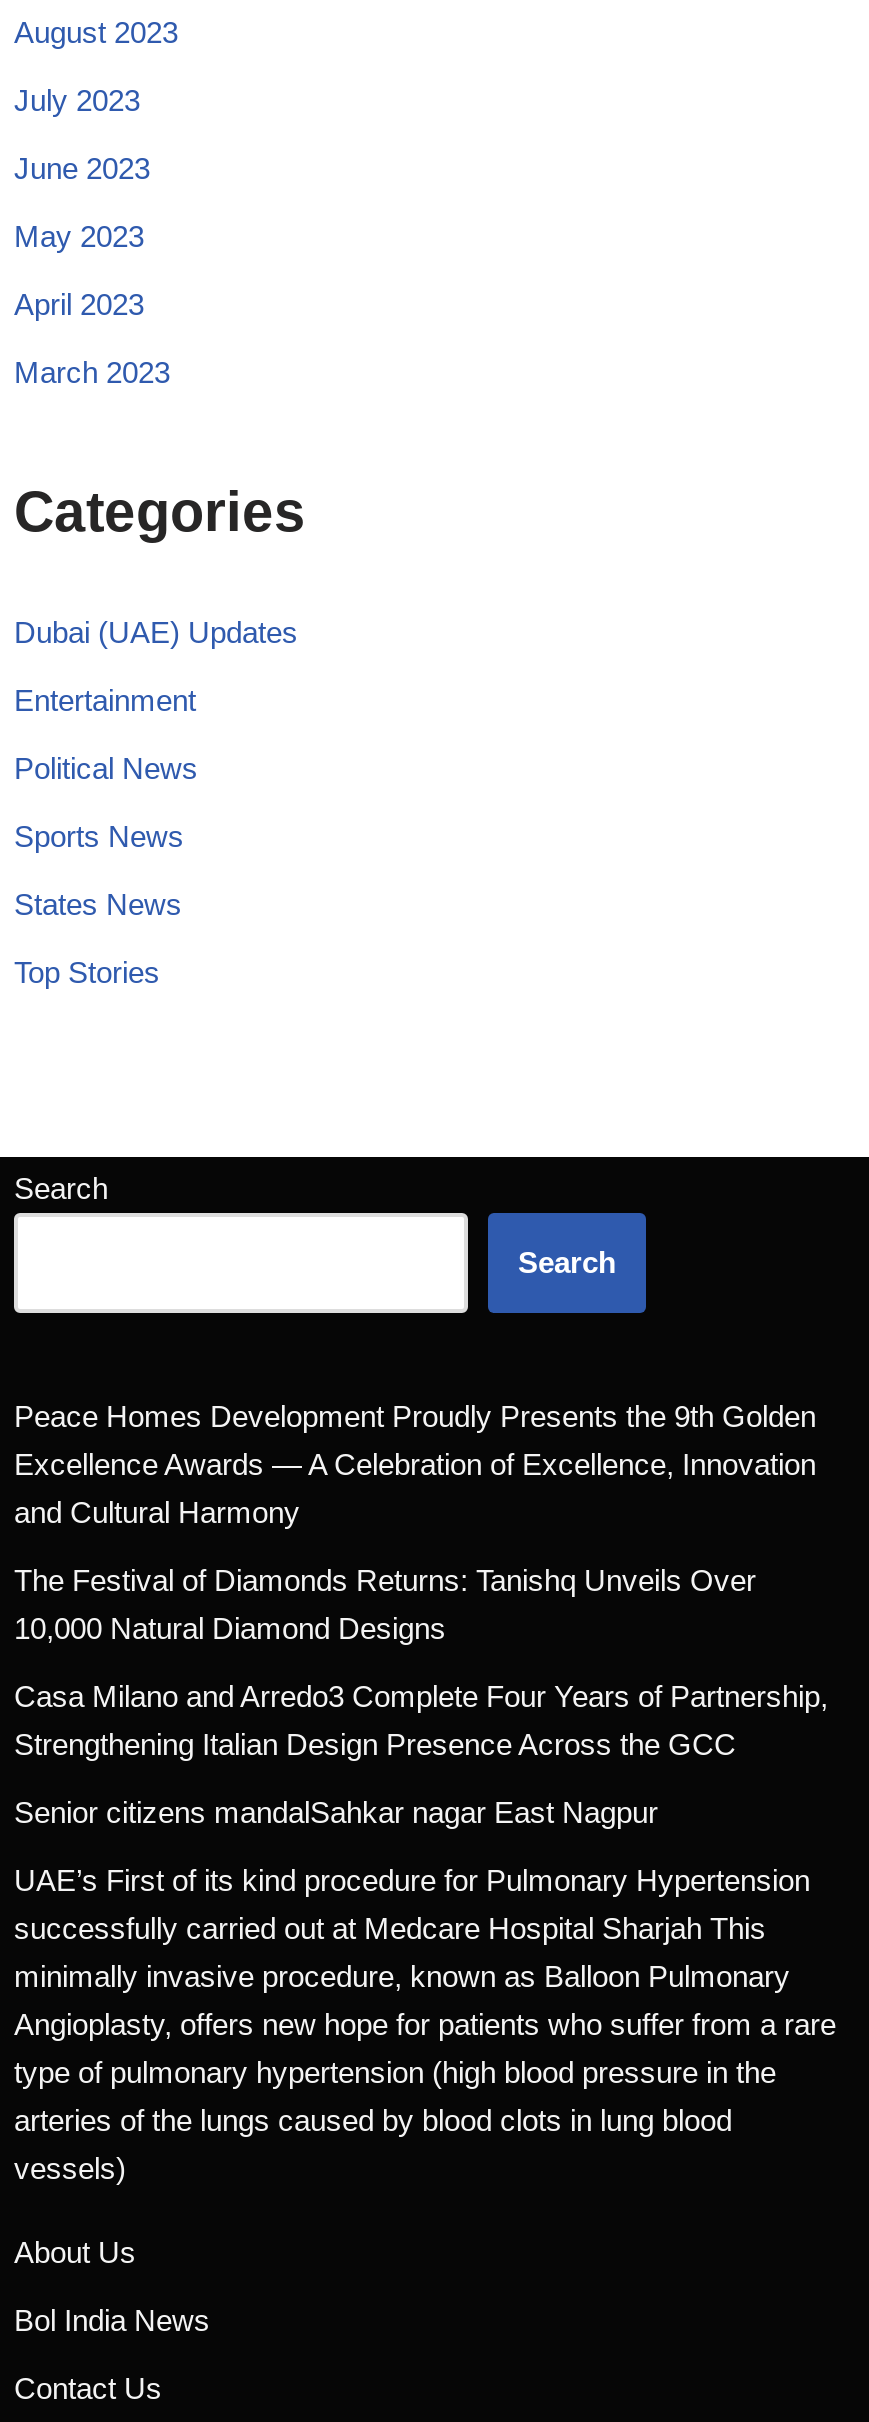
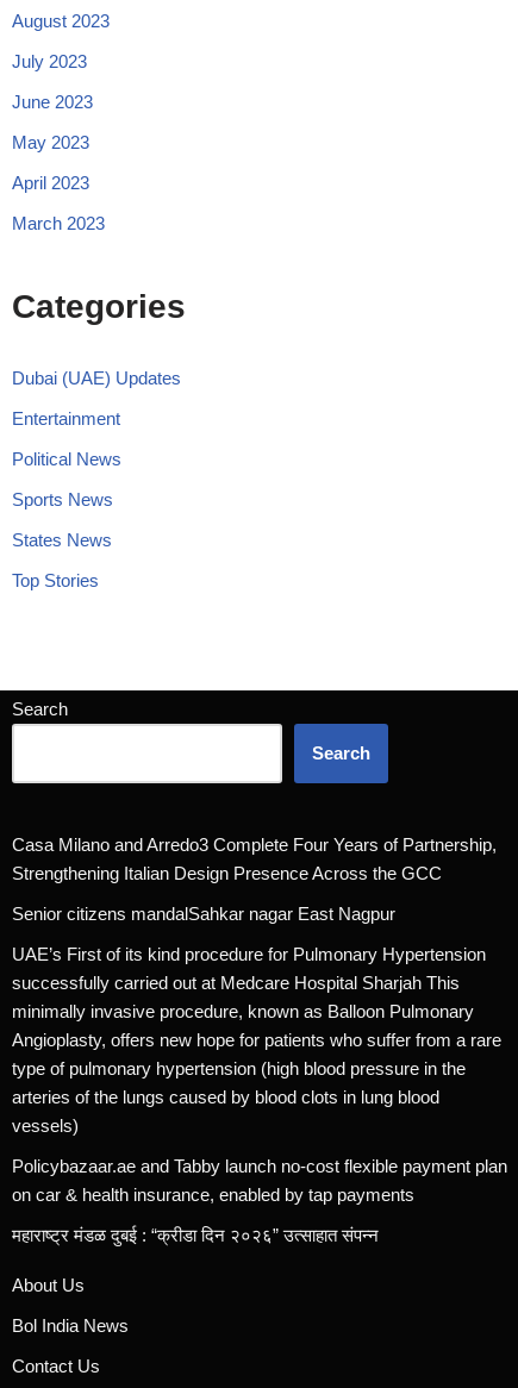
- Peace Homes Development Proudly Presents the 9th Golden
- Excellence Awards — A Celebration of Excellence, Innovation
- and Cultural Harmony
- The Festival of Diamonds Returns: Tanishq Unveils Over
- 10,000 Natural Diamond Designs

moved up: Casa Milano and Arredo3 Complete Four Years of Partnership, | Strengthening Italian Design Presence Across the GCC | Senior citizens mandalSahkar nagar East Nagpur | ... | arteries of the lungs caused by blood clots in lung blood | vessels)

+ Policybazaar.ae and Tabby launch no-cost flexible payment plan
+ on car & health insurance, enabled by tap payments
+ महाराष्ट्र मंडळ दुबई : “क्रीडा दिन २०२६” उत्साहात संपन्न
